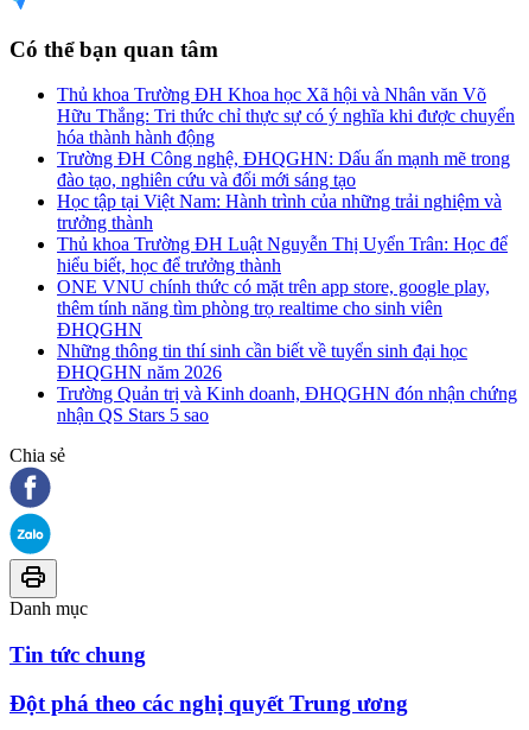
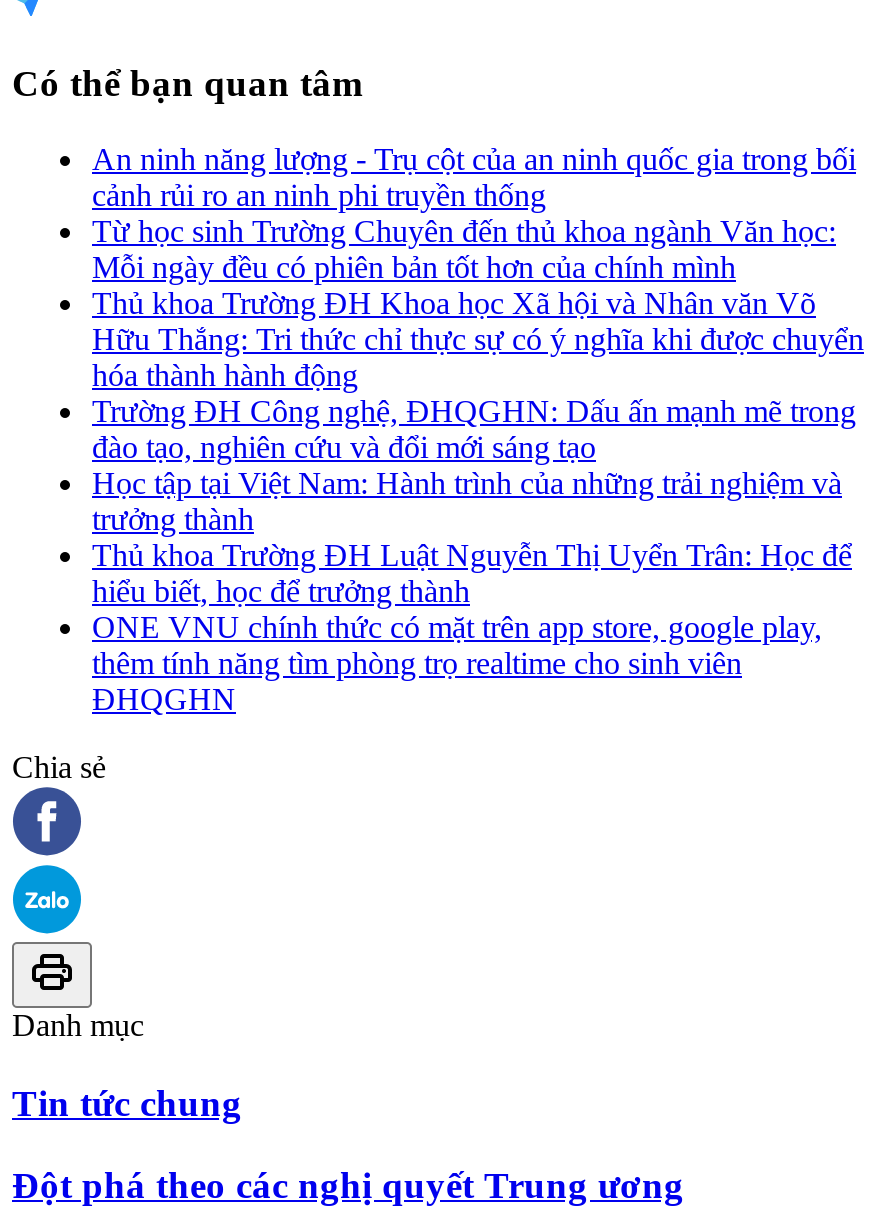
+ An ninh năng lượng - Trụ cột của an ninh quốc gia trong bối
+ cảnh rủi ro an ninh phi truyền thống
+ Từ học sinh Trường Chuyên đến thủ khoa ngành Văn học:
+ Mỗi ngày đều có phiên bản tốt hơn của chính mình

moved down: Thủ khoa Trường ĐH Khoa học Xã hội và Nhân văn Võ | Hữu Thắng: Tri thức chỉ thực sự có ý nghĩa khi được chuyển | hóa thành hành động | ... | thêm tính năng tìm phòng trọ realtime cho sinh viên | ĐHQGHN

- Những thông tin thí sinh cần biết về tuyển sinh đại học
- ĐHQGHN năm 2026
- Trường Quản trị và Kinh doanh, ĐHQGHN đón nhận chứng
- nhận QS Stars 5 sao
